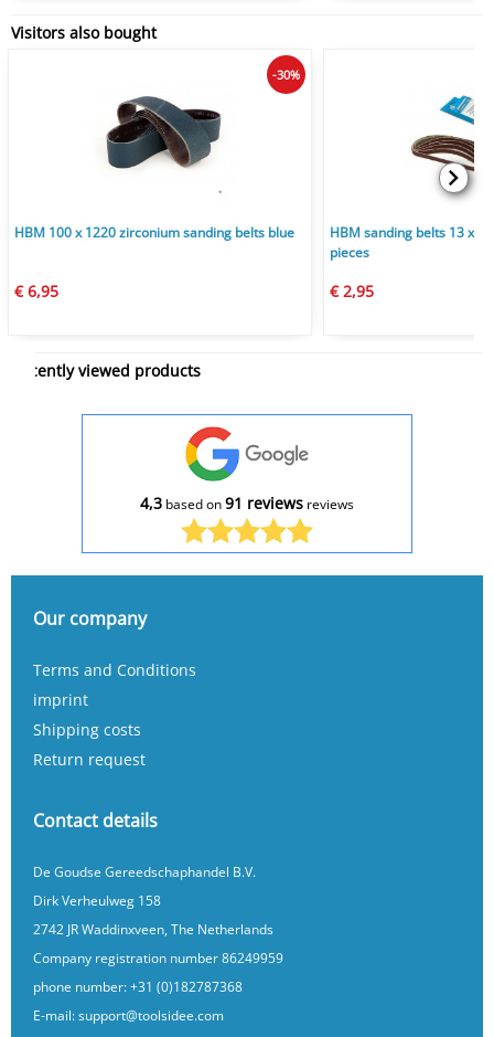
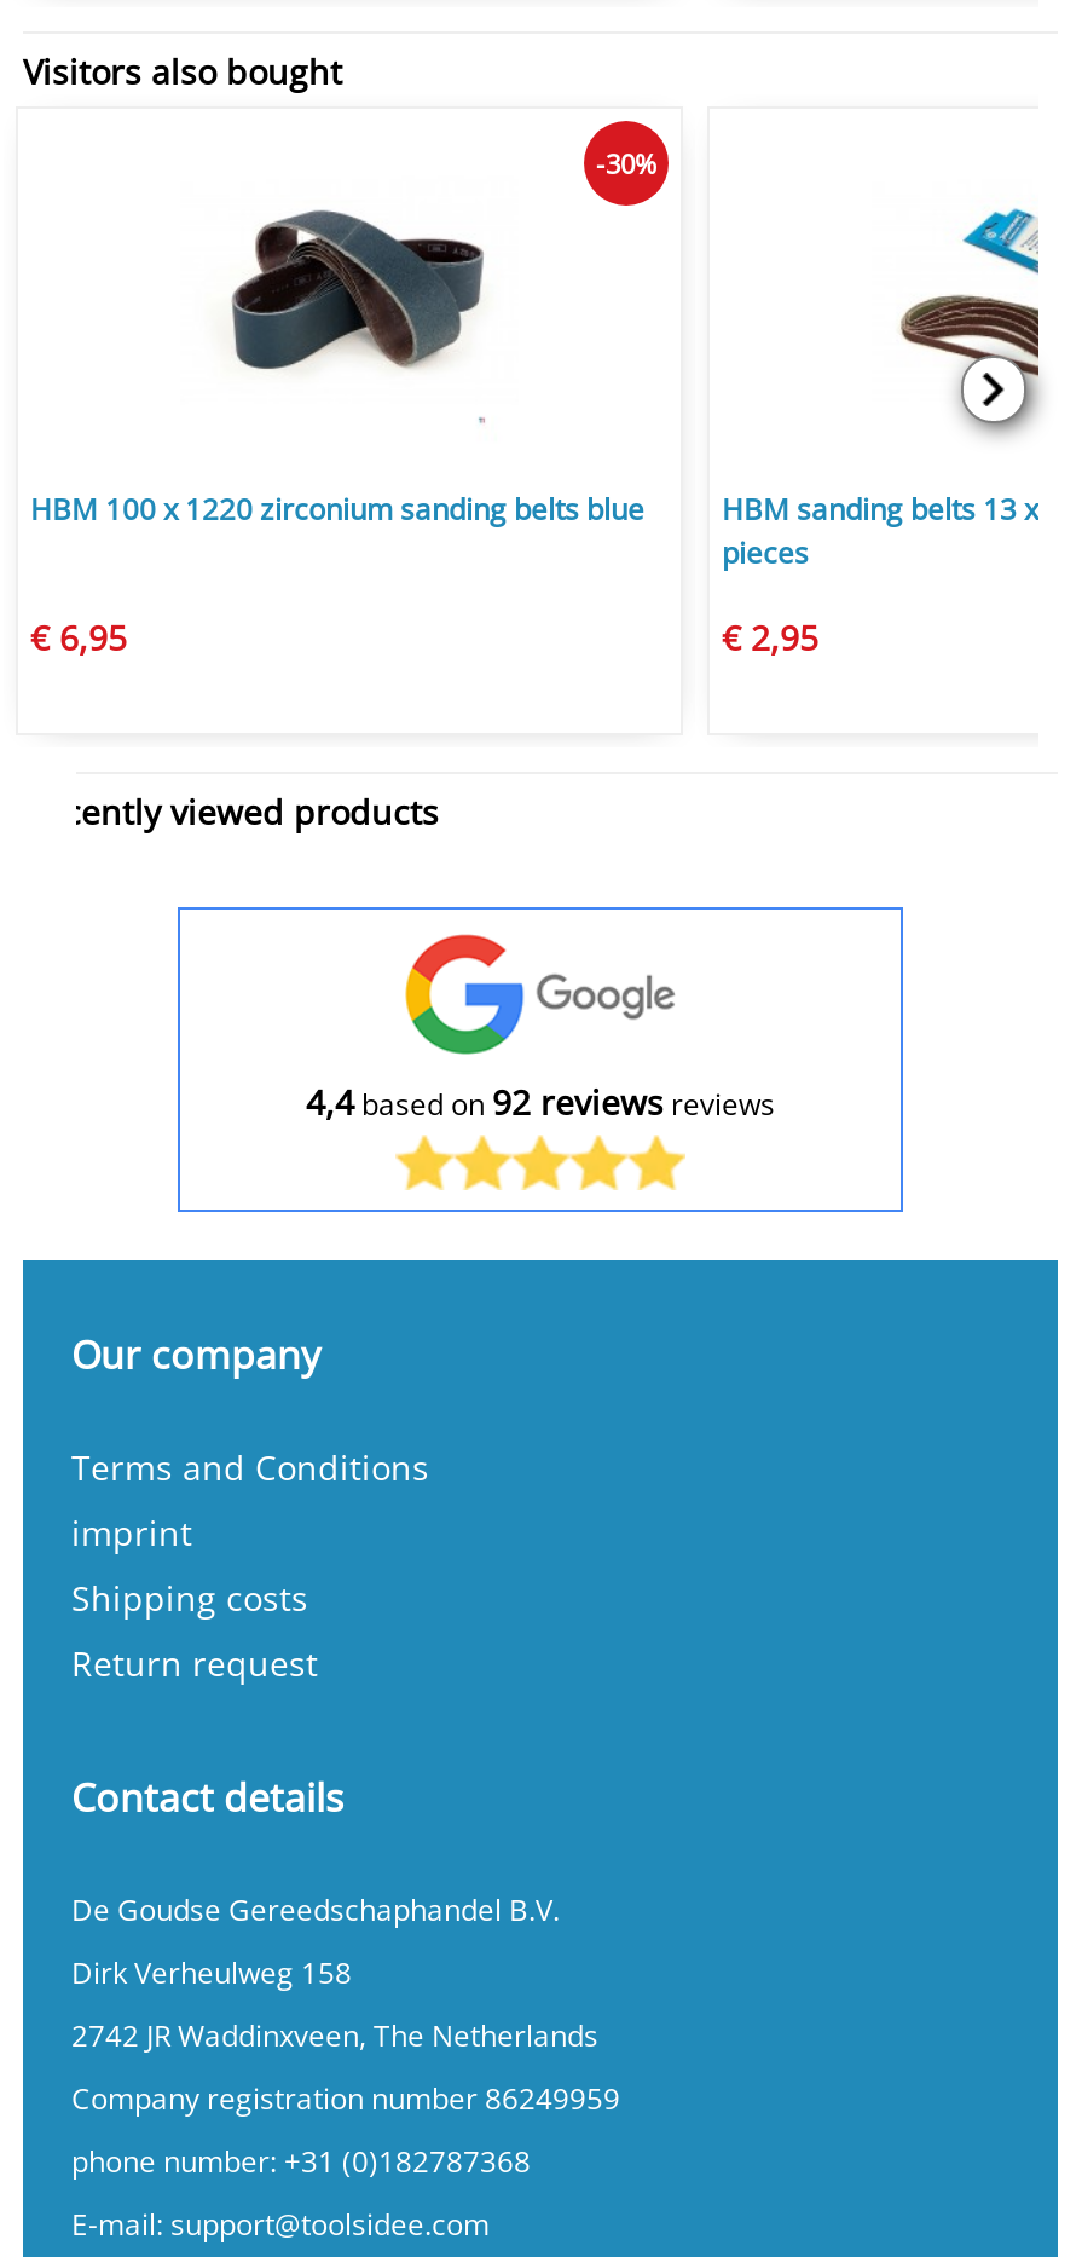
- 4,3 based on 91 reviews reviews
+ 4,4 based on 92 reviews reviews
